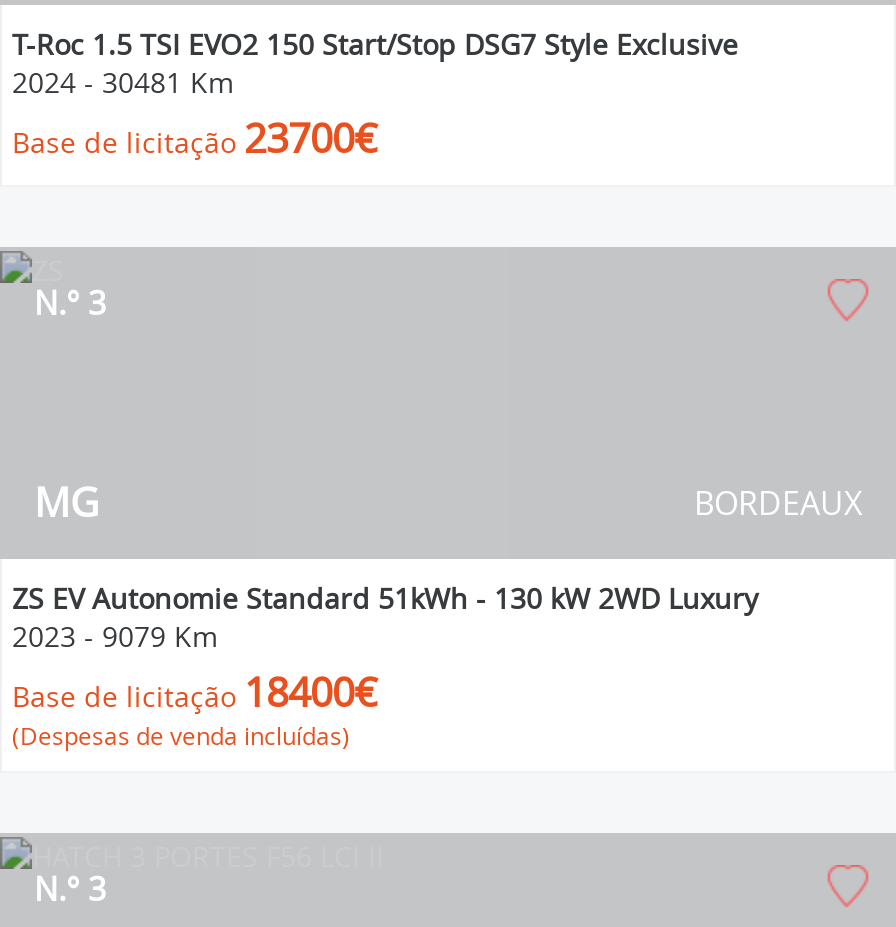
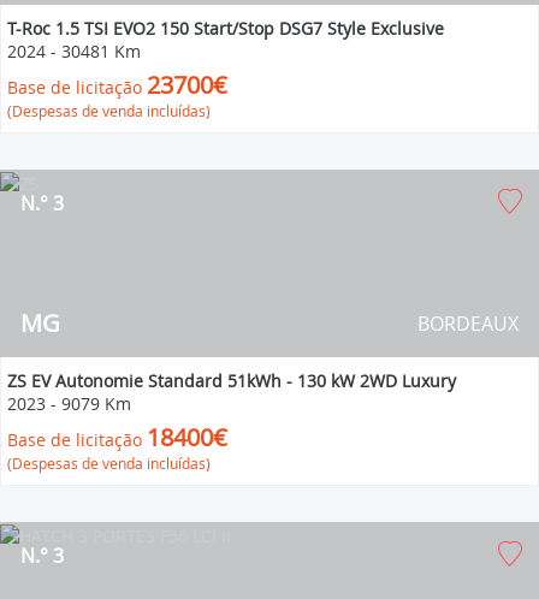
+ (Despesas de venda incluídas)
